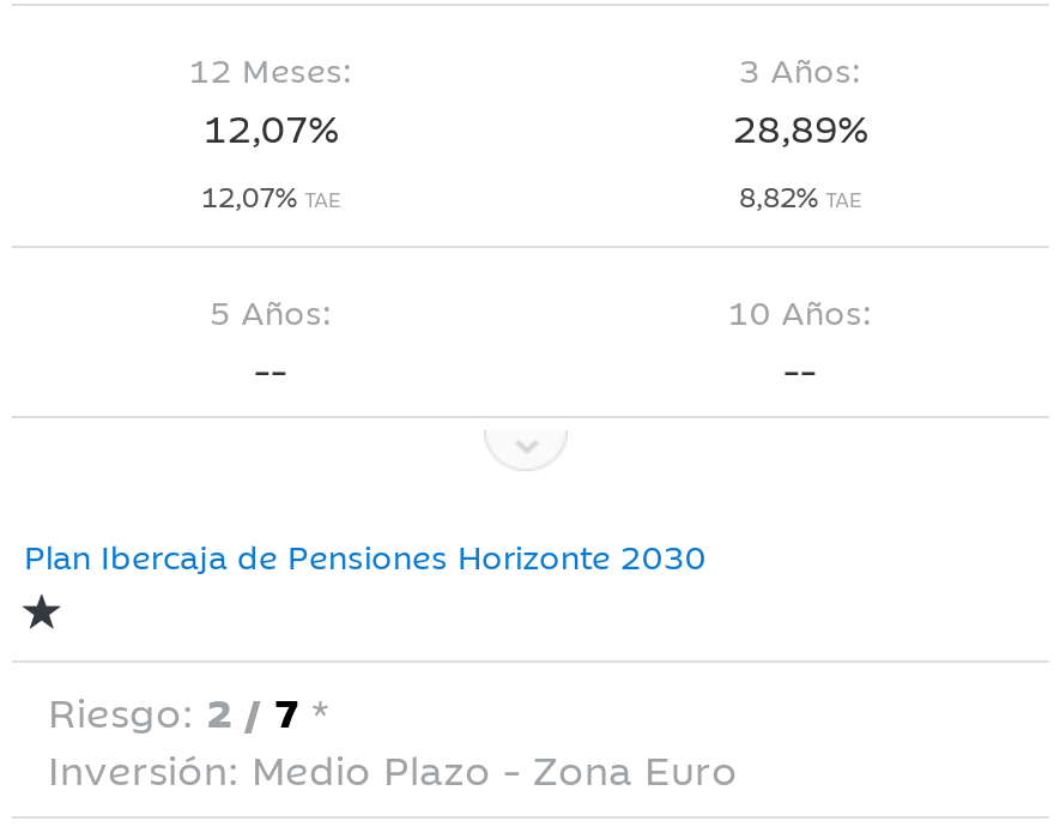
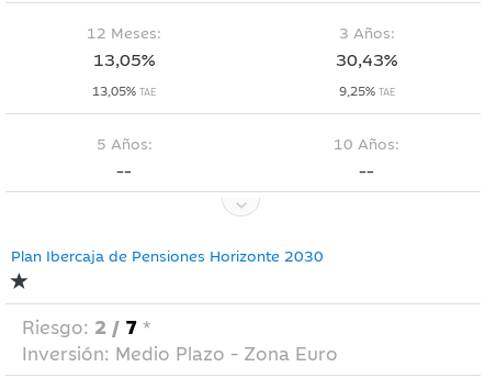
- 12,07%
+ 13,05%

- 28,89%
+ 30,43%

- 12,07% TAE
+ 13,05% TAE

- 8,82% TAE
+ 9,25% TAE
